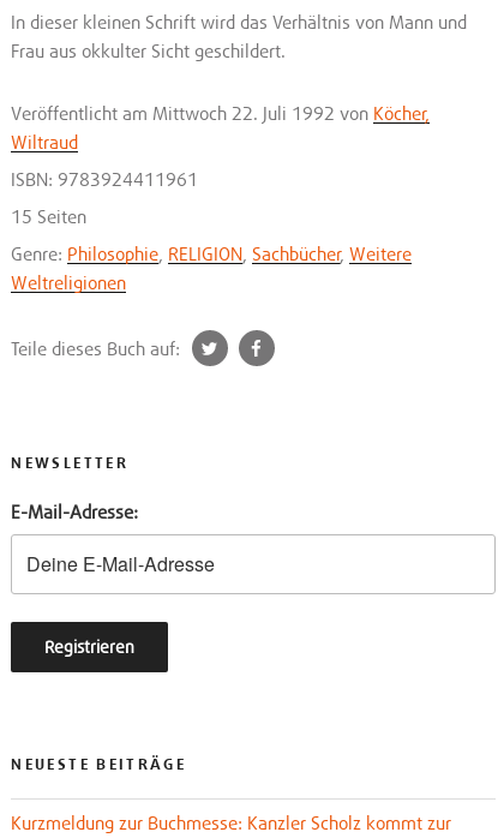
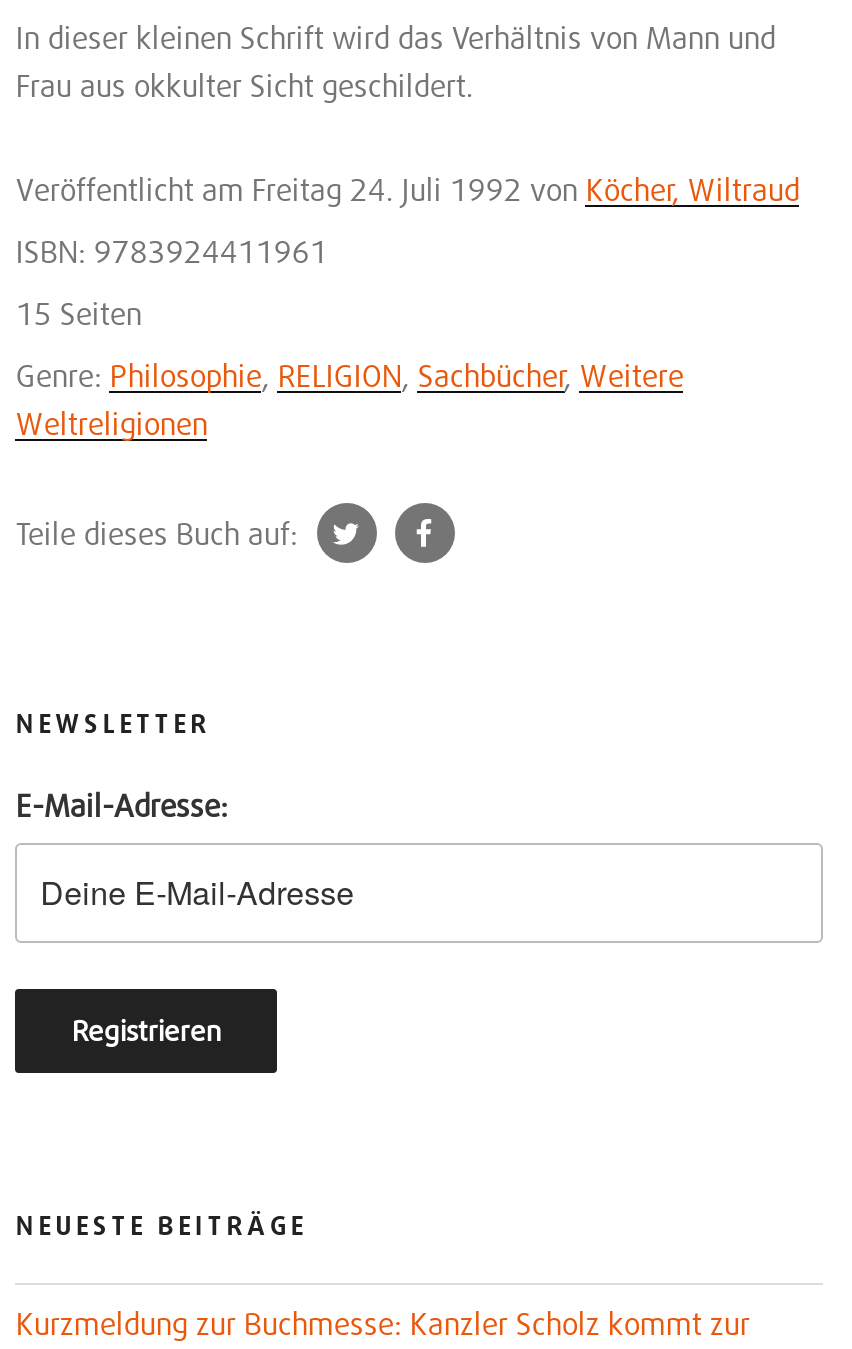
- Veröffentlicht am Mittwoch 22. Juli 1992 von Köcher,
- Wiltraud
+ Veröffentlicht am Freitag 24. Juli 1992 von Köcher, Wiltraud
